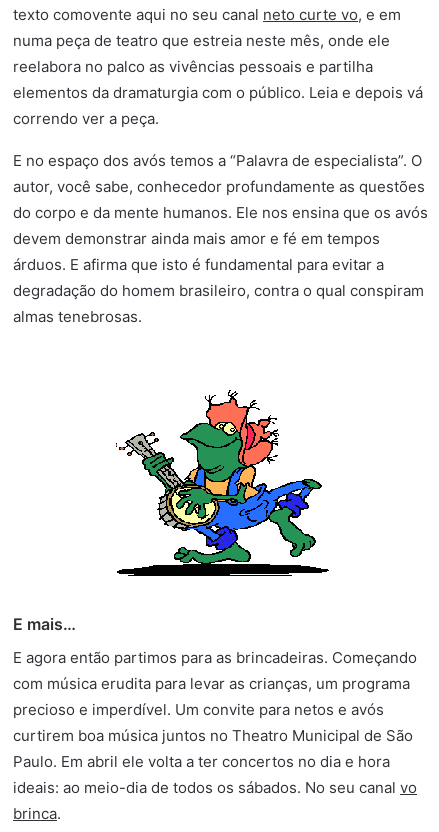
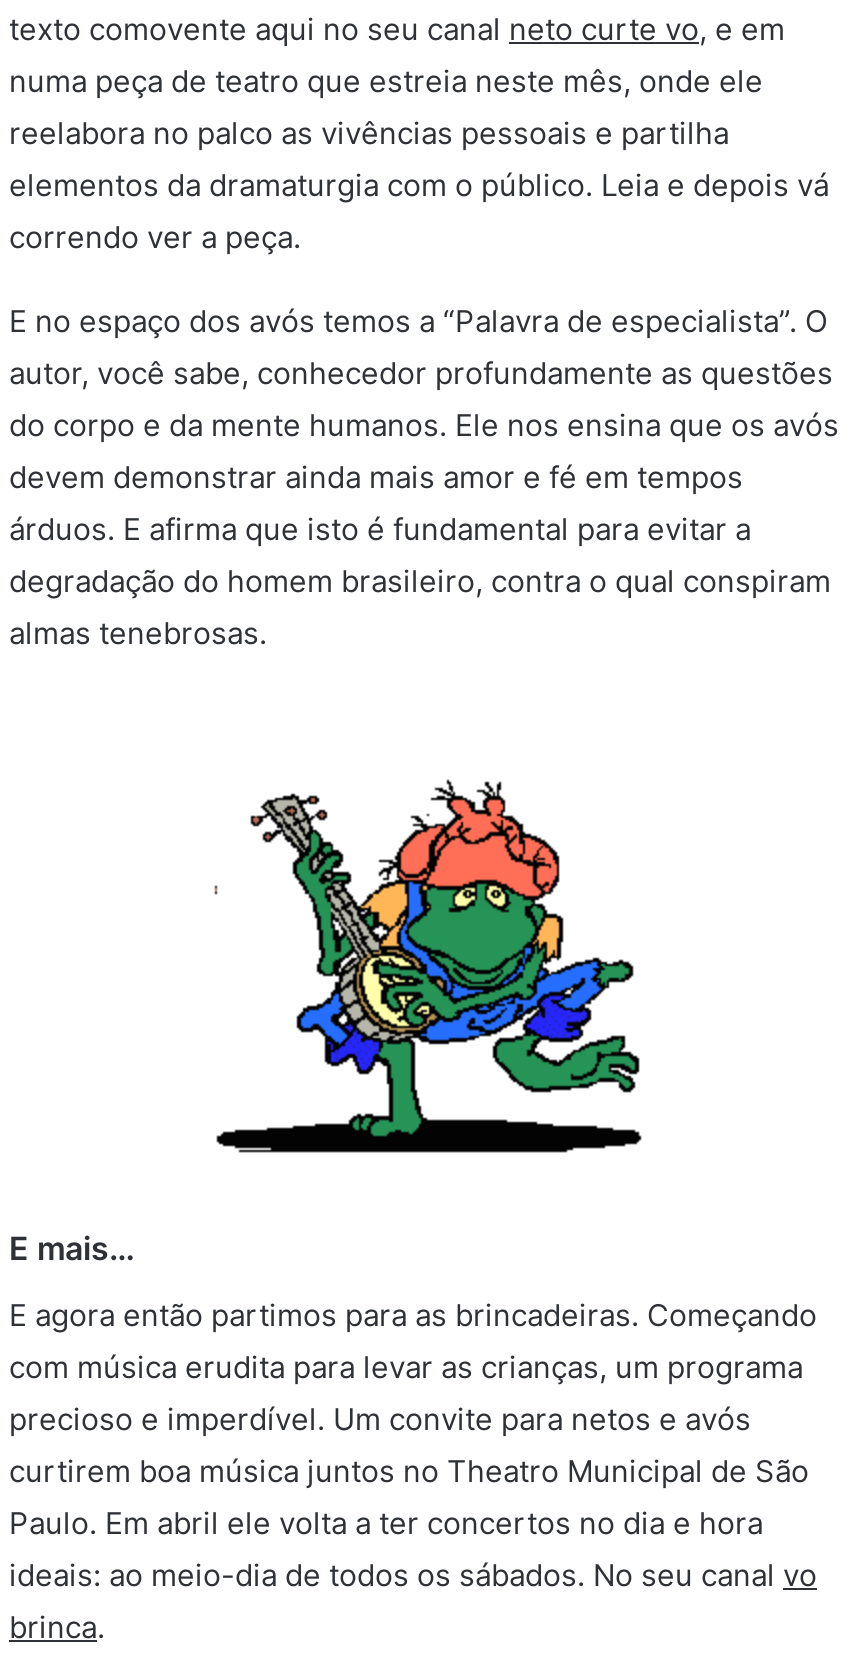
- [image]
+ [image]
